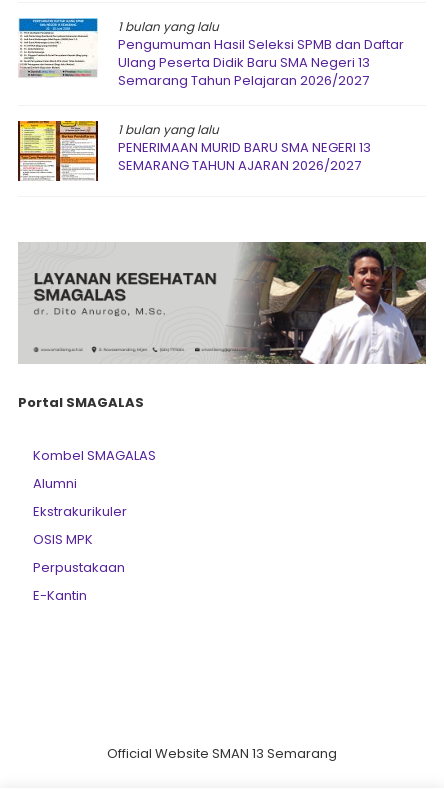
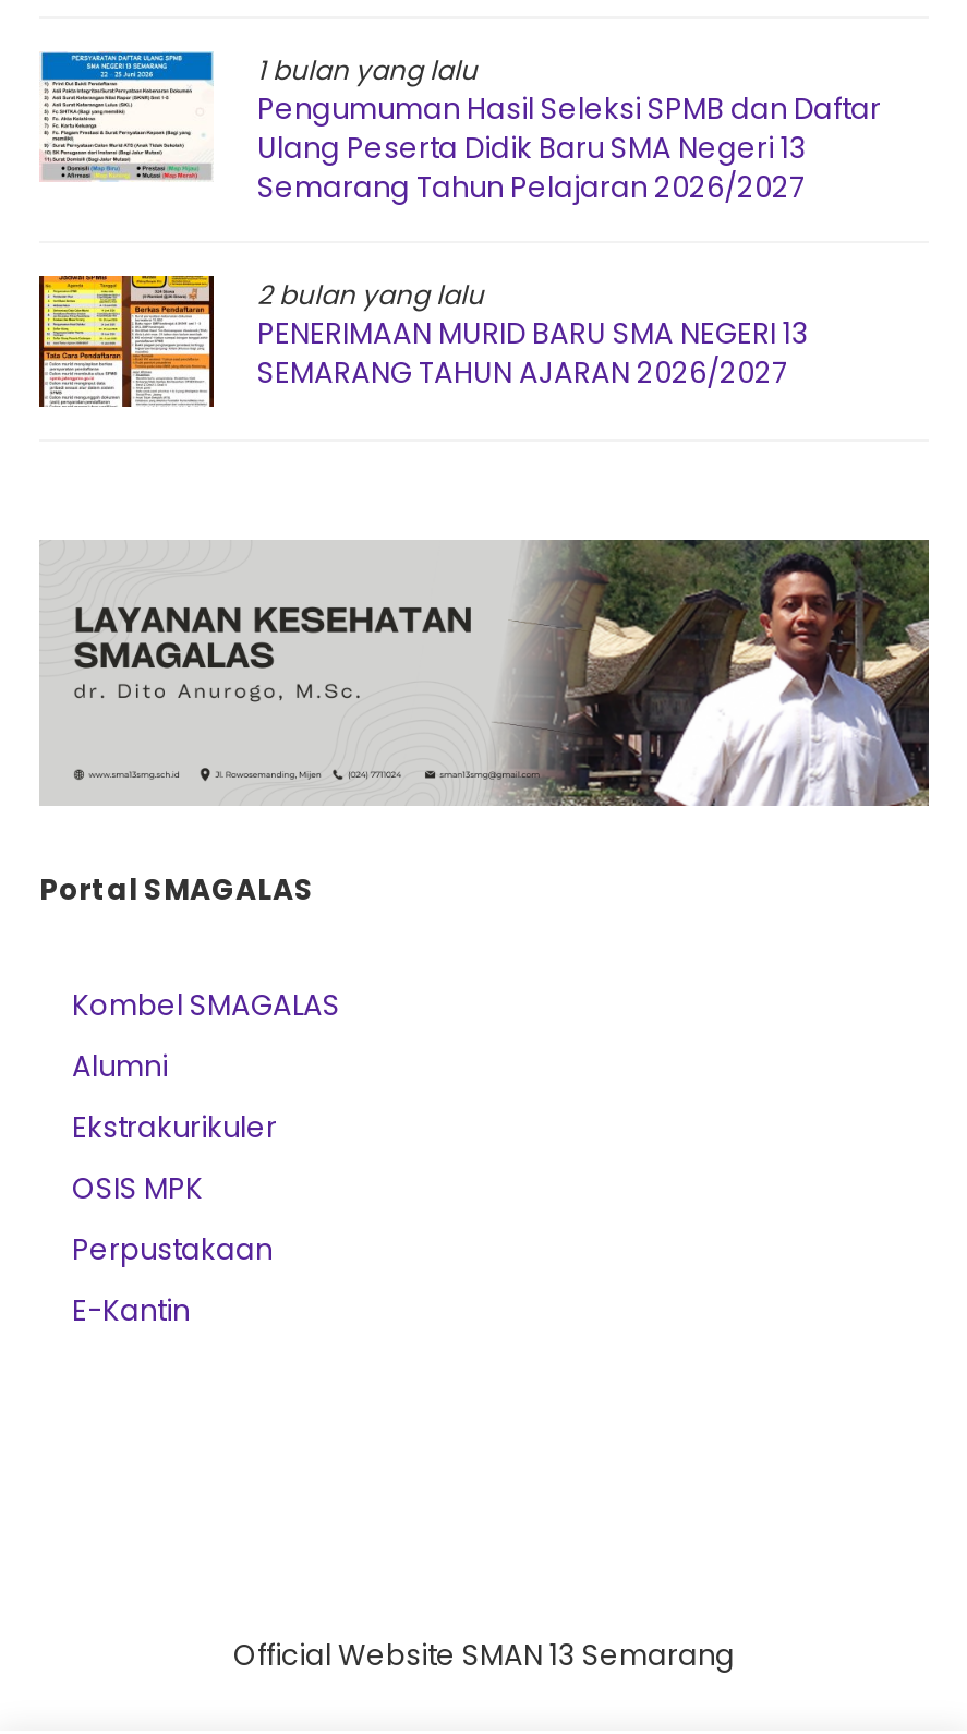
- 1 bulan yang lalu
+ 2 bulan yang lalu
